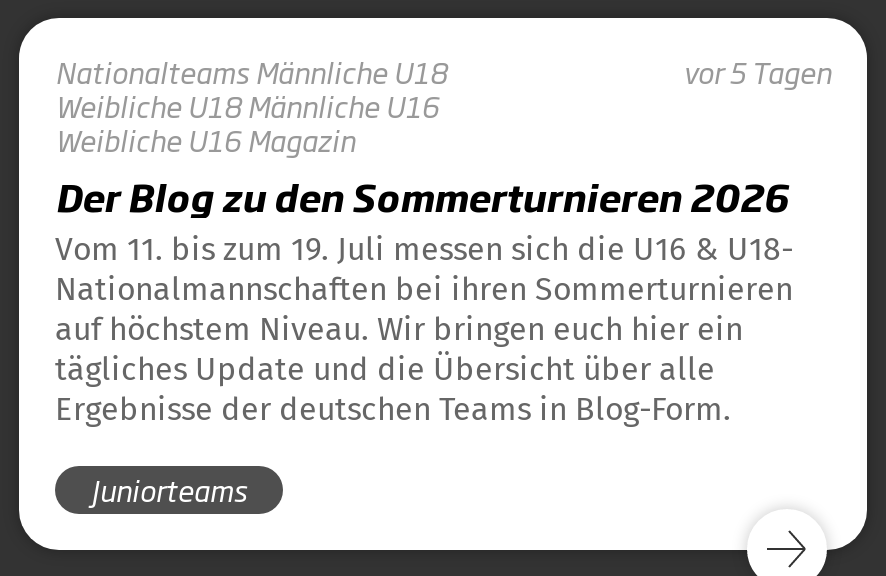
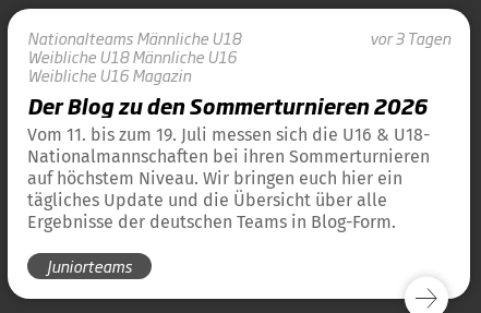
- vor 5 Tagen
+ vor 3 Tagen
